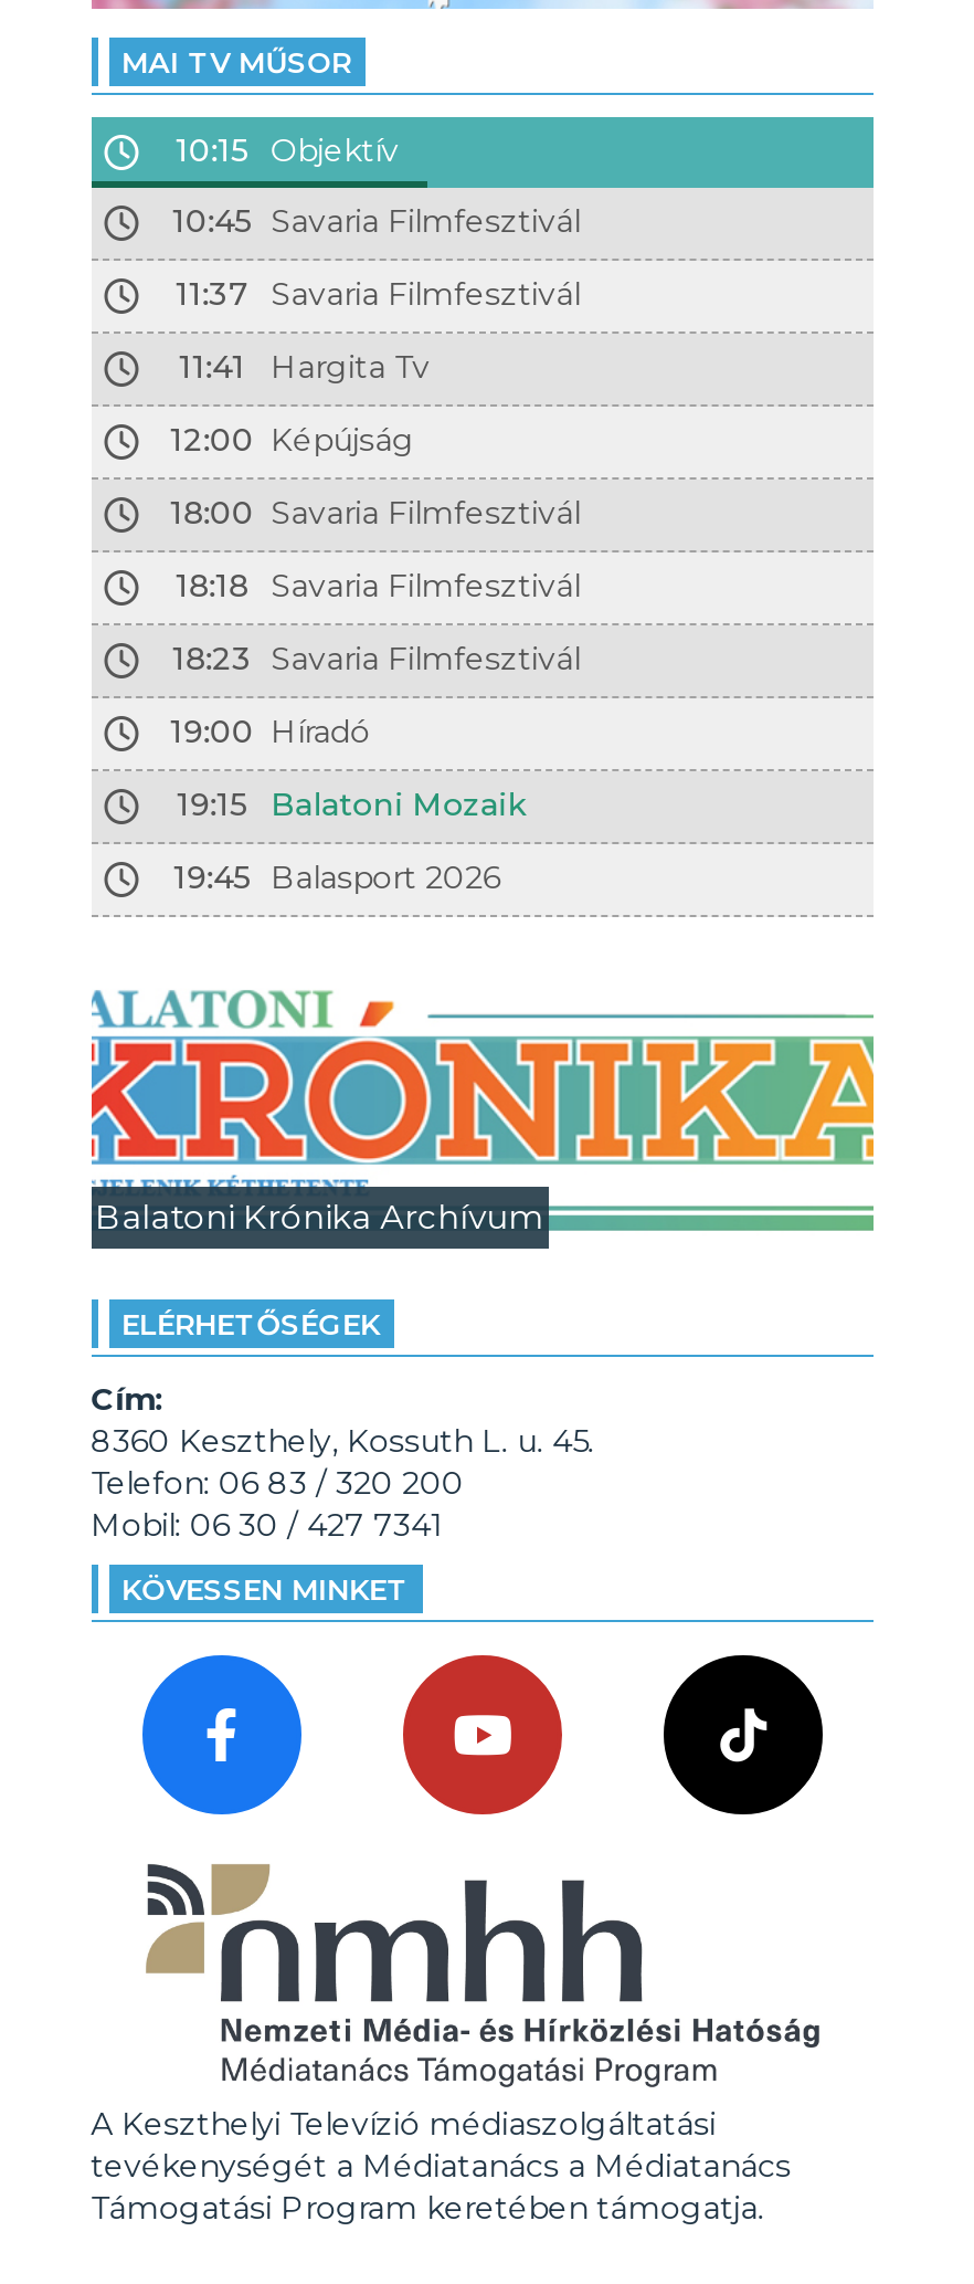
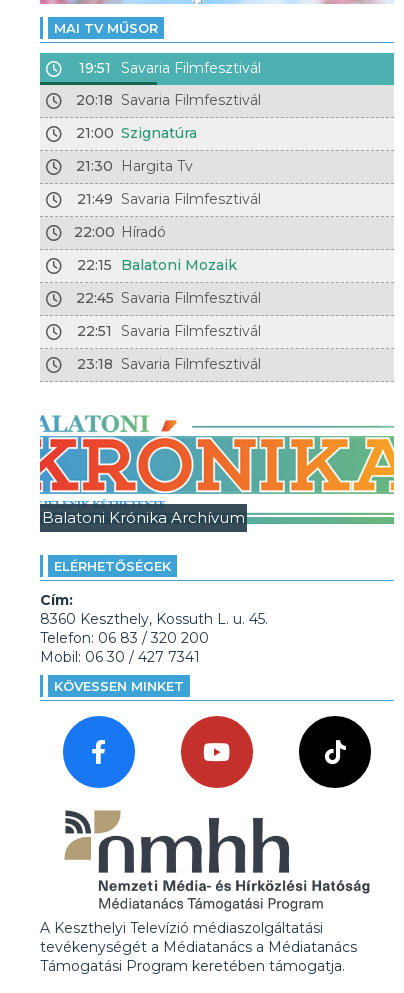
- 10:15 Objektív
- 10:45 Savaria Filmfesztivál
- 11:37 Savaria Filmfesztivál
- 11:41
- Hargita Tv
- 12:00 Képújság
- 18:00 Savaria Filmfesztivál
- 18:18 Savaria Filmfesztivál
- 18:23 Savaria Filmfesztivál
- 19:00 Híradó
- 19:15 Balatoni Mozaik
- 19:45 Balasport 2026
+ 19:51 Savaria Filmfesztivál
+ 20:18 Savaria Filmfesztivál
+ 21:00 Szignatúra
+ 21:30 Hargita Tv
+ 21:49 Savaria Filmfesztivál
+ 22:00 Híradó
+ 22:15 Balatoni Mozaik
+ 22:45 Savaria Filmfesztivál
+ 22:51 Savaria Filmfesztivál
+ 23:18 Savaria Filmfesztivál
